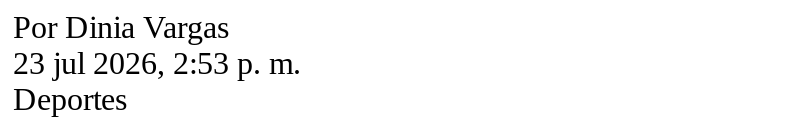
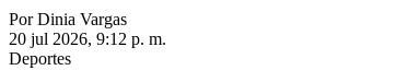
- 23 jul 2026, 2:53 p. m.
+ 20 jul 2026, 9:12 p. m.
